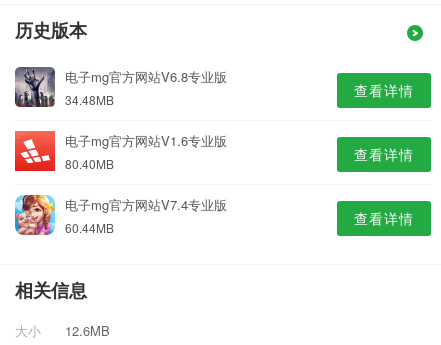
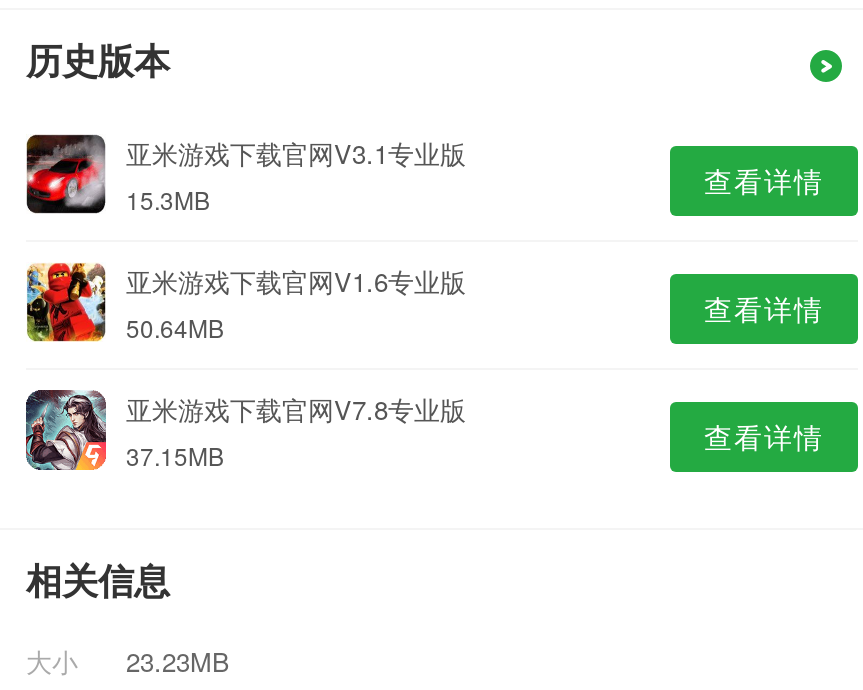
- [image]
- 电子mg官方网站V6.8专业版
- 34.48MB
+ [image]
+ 亚米游戏下载官网V3.1专业版
+ 15.3MB

- [image]
- 电子mg官方网站V1.6专业版
- 80.40MB
+ [image]
+ 亚米游戏下载官网V1.6专业版
+ 50.64MB

- [image]
- 电子mg官方网站V7.4专业版
- 60.44MB
+ [image]
+ 亚米游戏下载官网V7.8专业版
+ 37.15MB

- 大小 12.6MB
+ 大小 23.23MB
